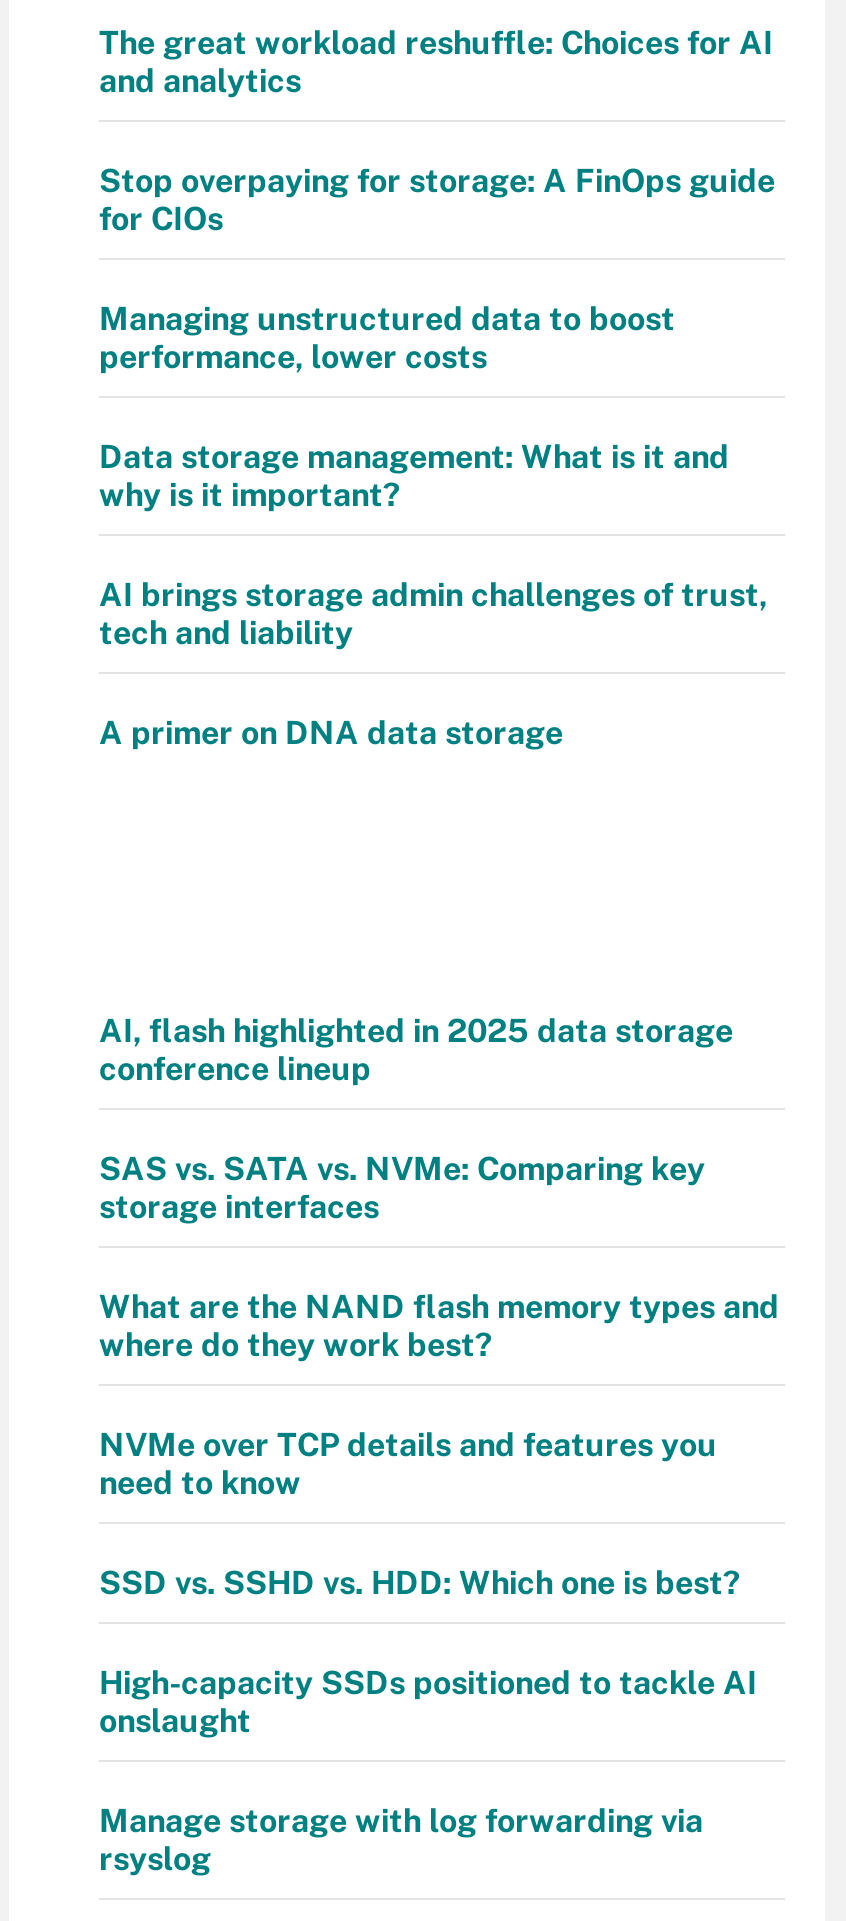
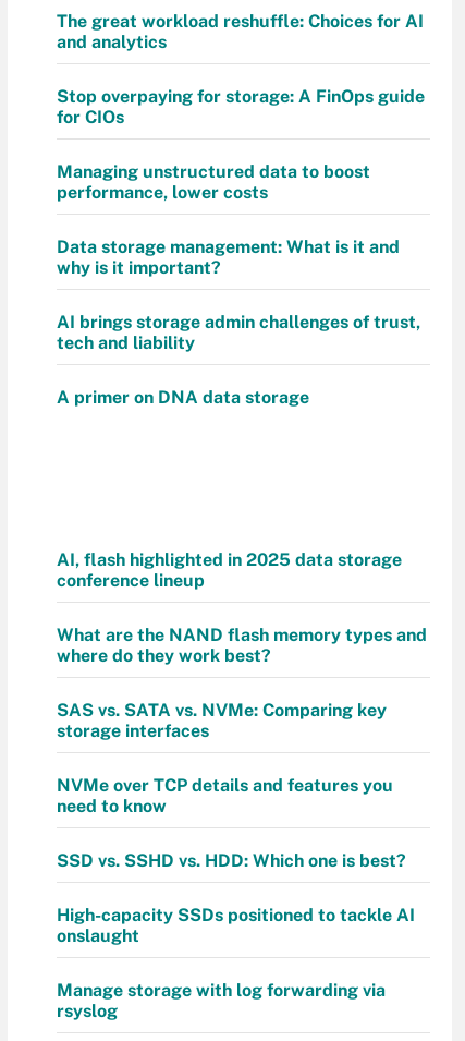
moved down: SAS vs. SATA vs. NVMe: Comparing key | storage interfaces

moved up: What are the NAND flash memory types and | where do they work best?
